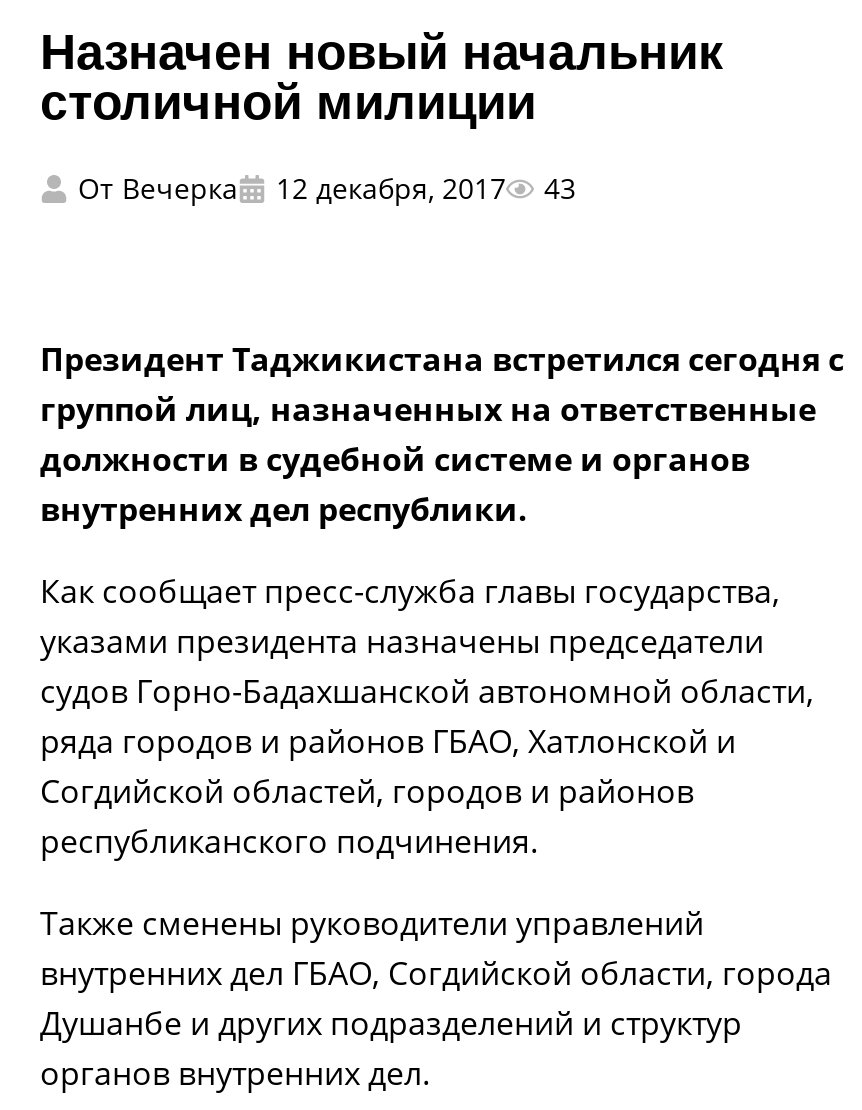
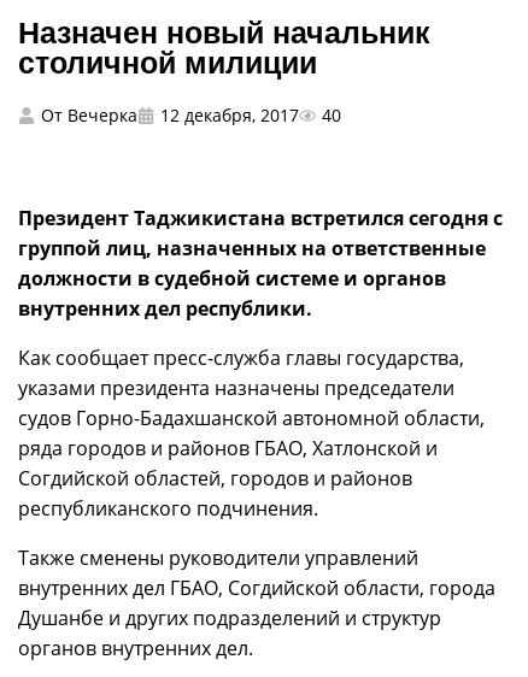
- От Вечерка 12 декабря, 2017 43
+ От Вечерка 12 декабря, 2017 40
